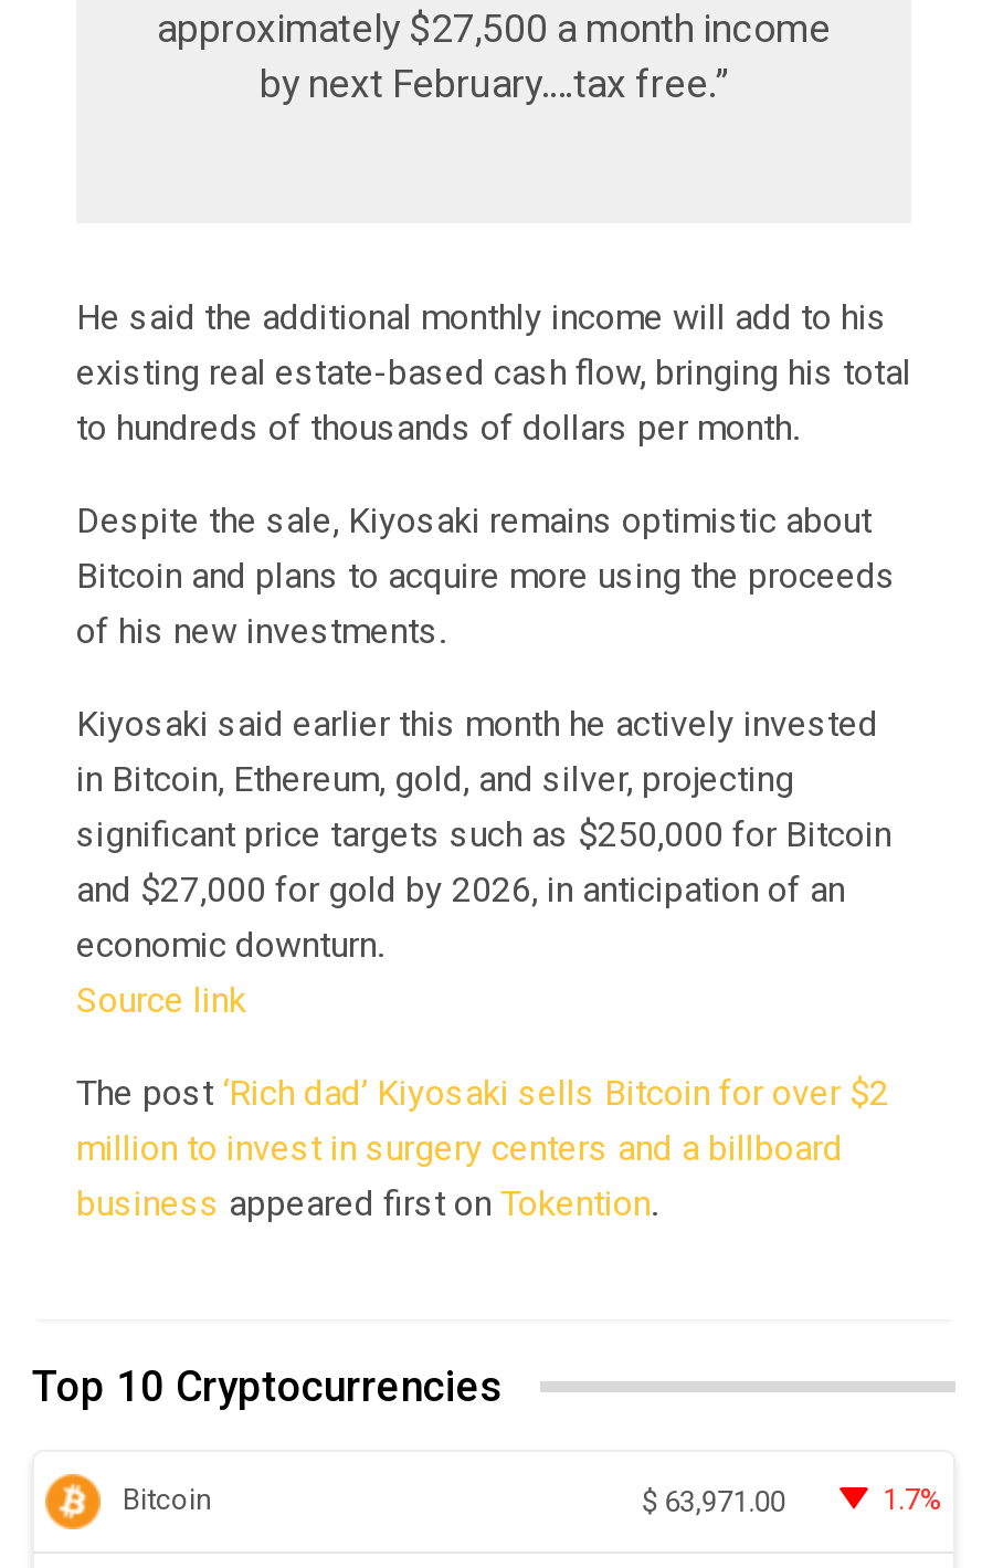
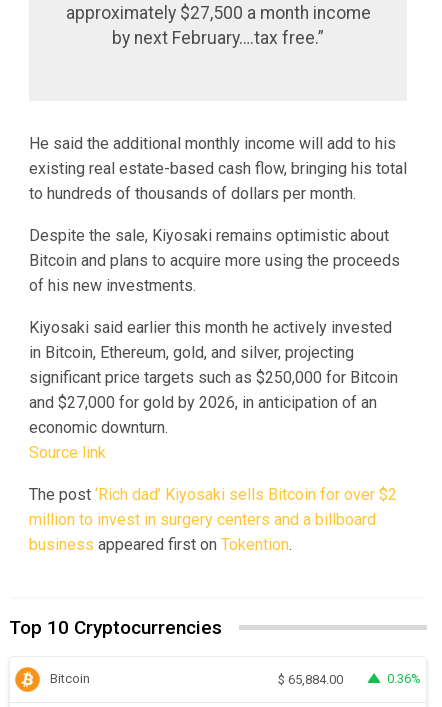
- $ 63,971.00
+ $ 65,884.00

- 1.7%
+ 0.36%
